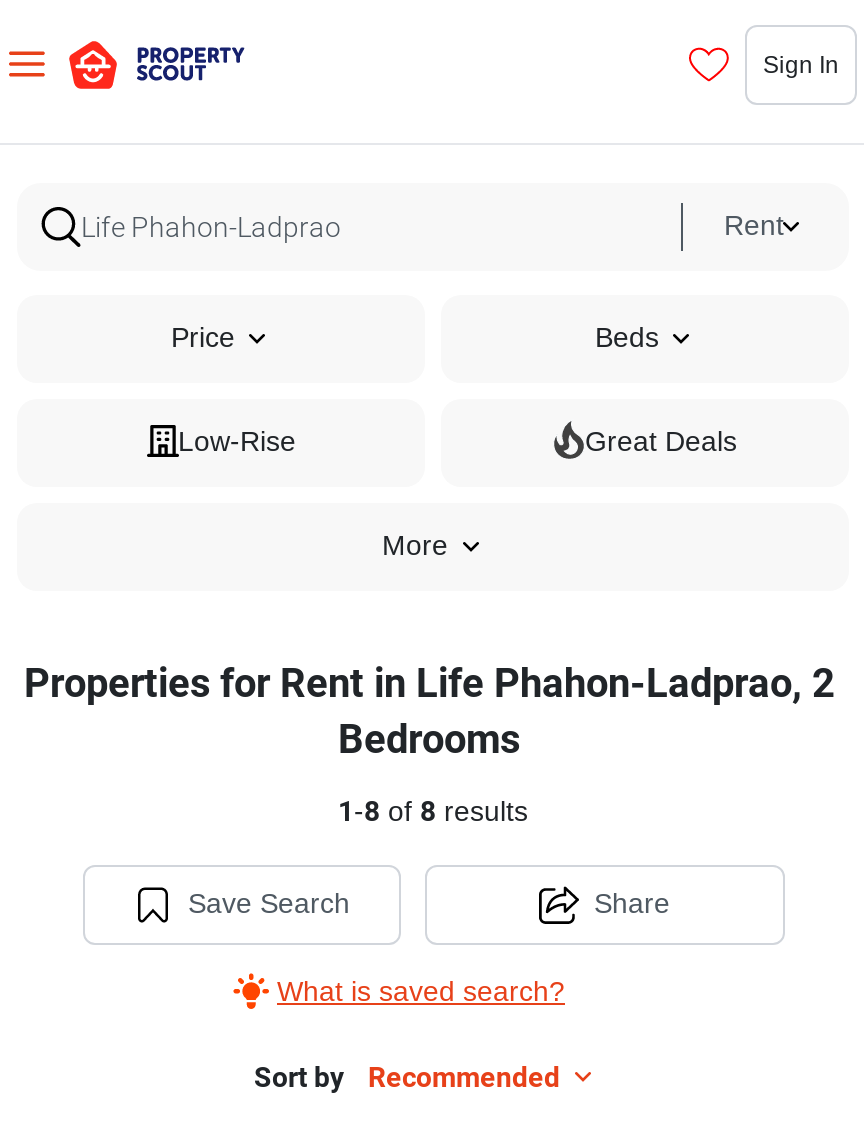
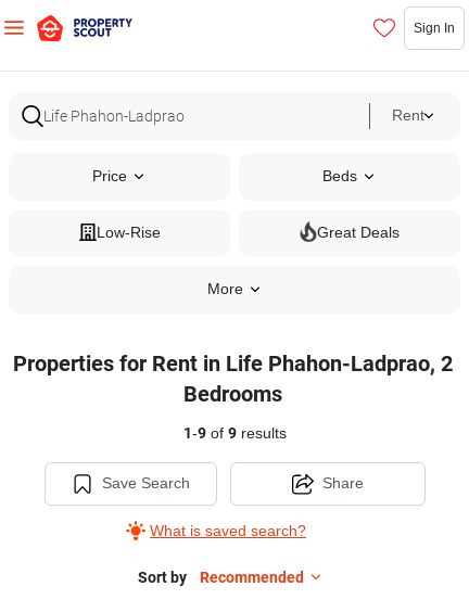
- 1 -8 of 8 results
+ 1 -9 of 9 results
